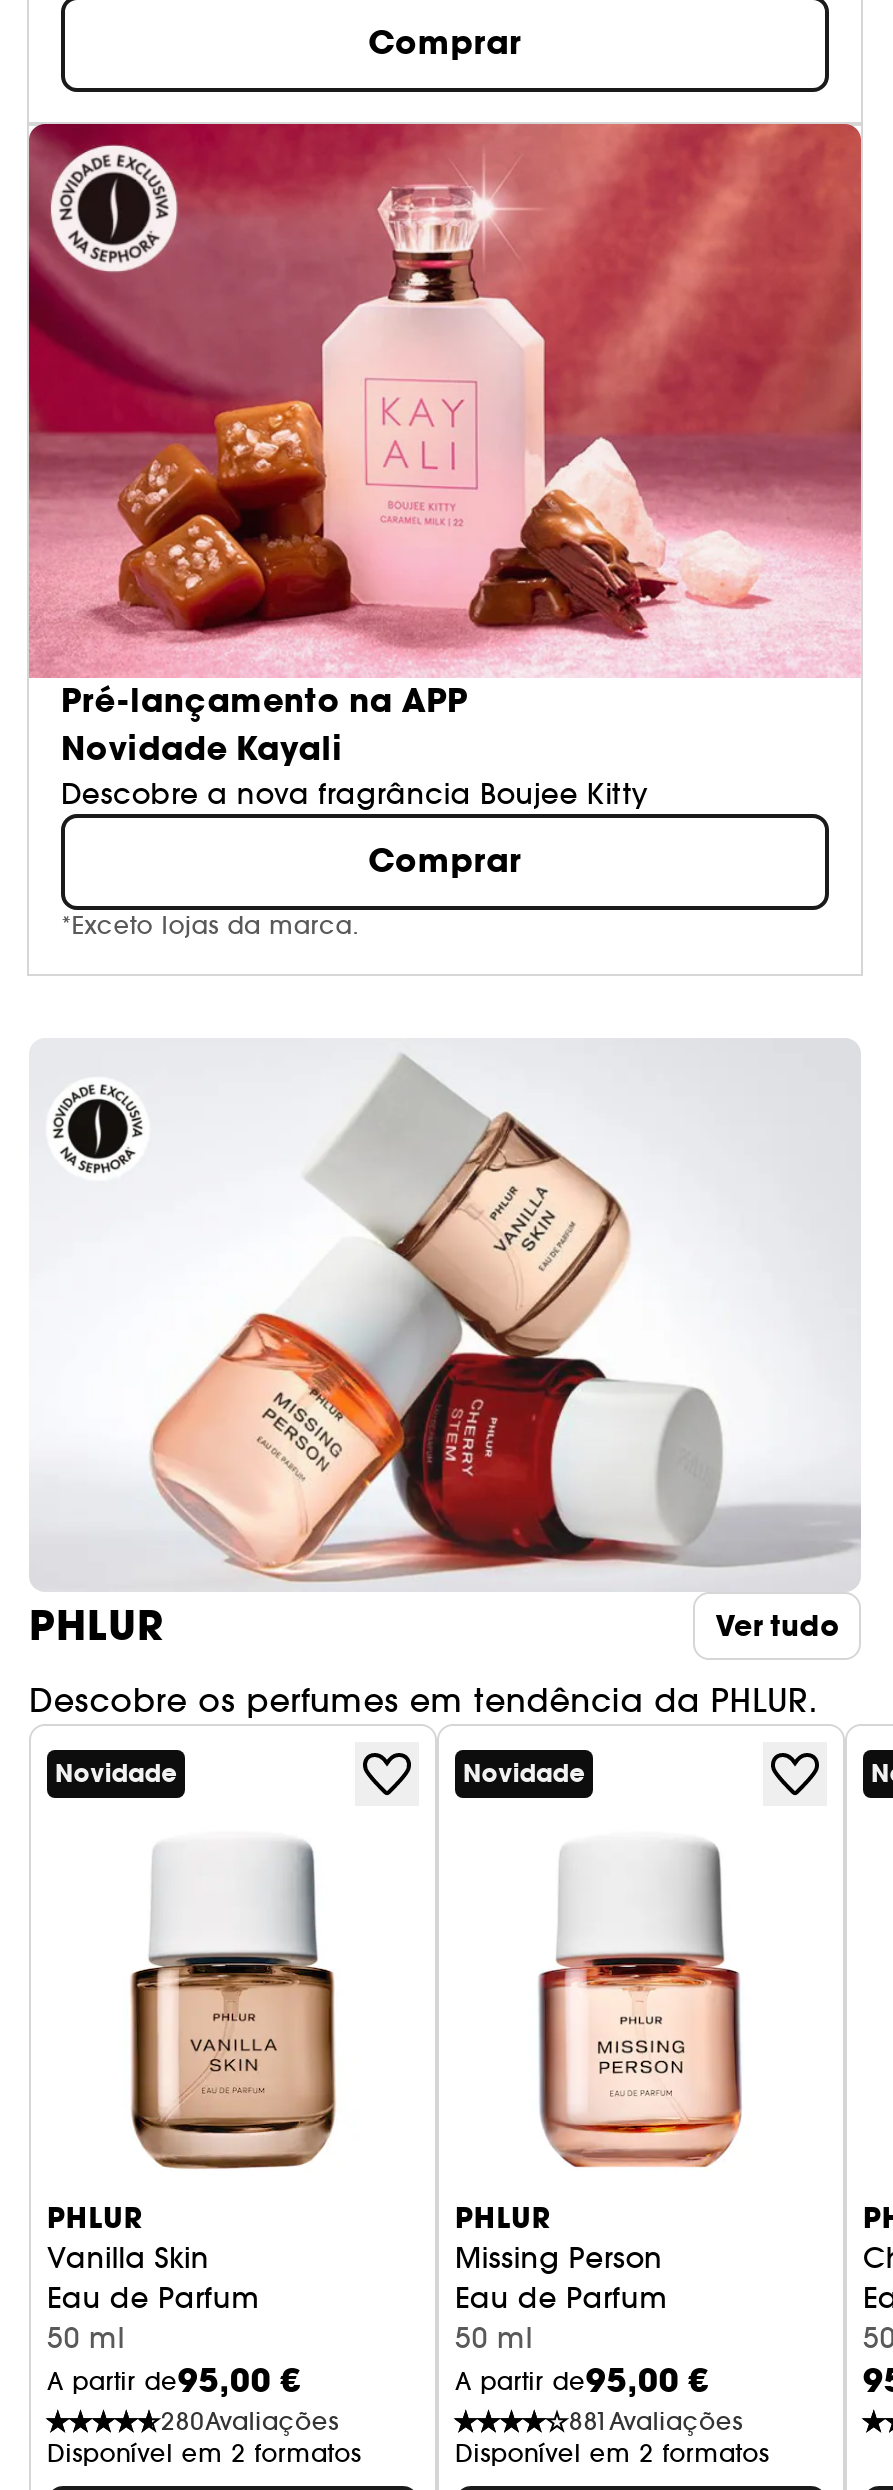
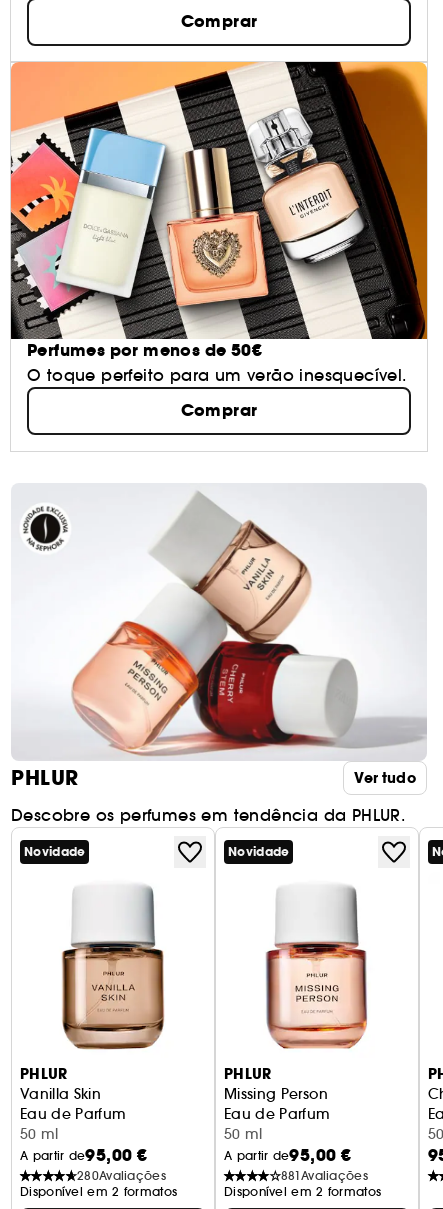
- [image]
- Pré-lançamento na APP
- Novidade Kayali
- Descobre a nova fragrância Boujee Kitty
+ [image]
+ Perfumes por menos de 50€
+ O toque perfeito para um verão inesquecível.

- *Exceto lojas da marca.
